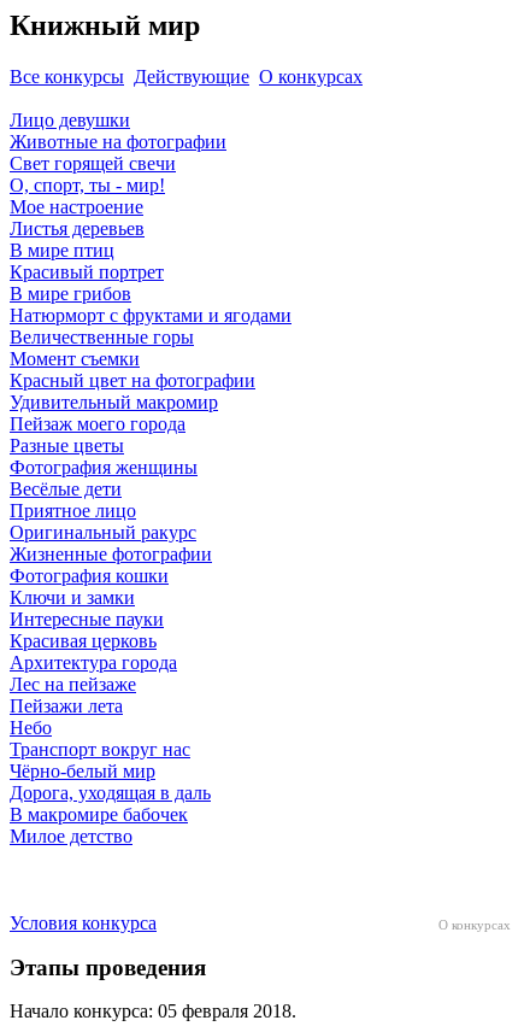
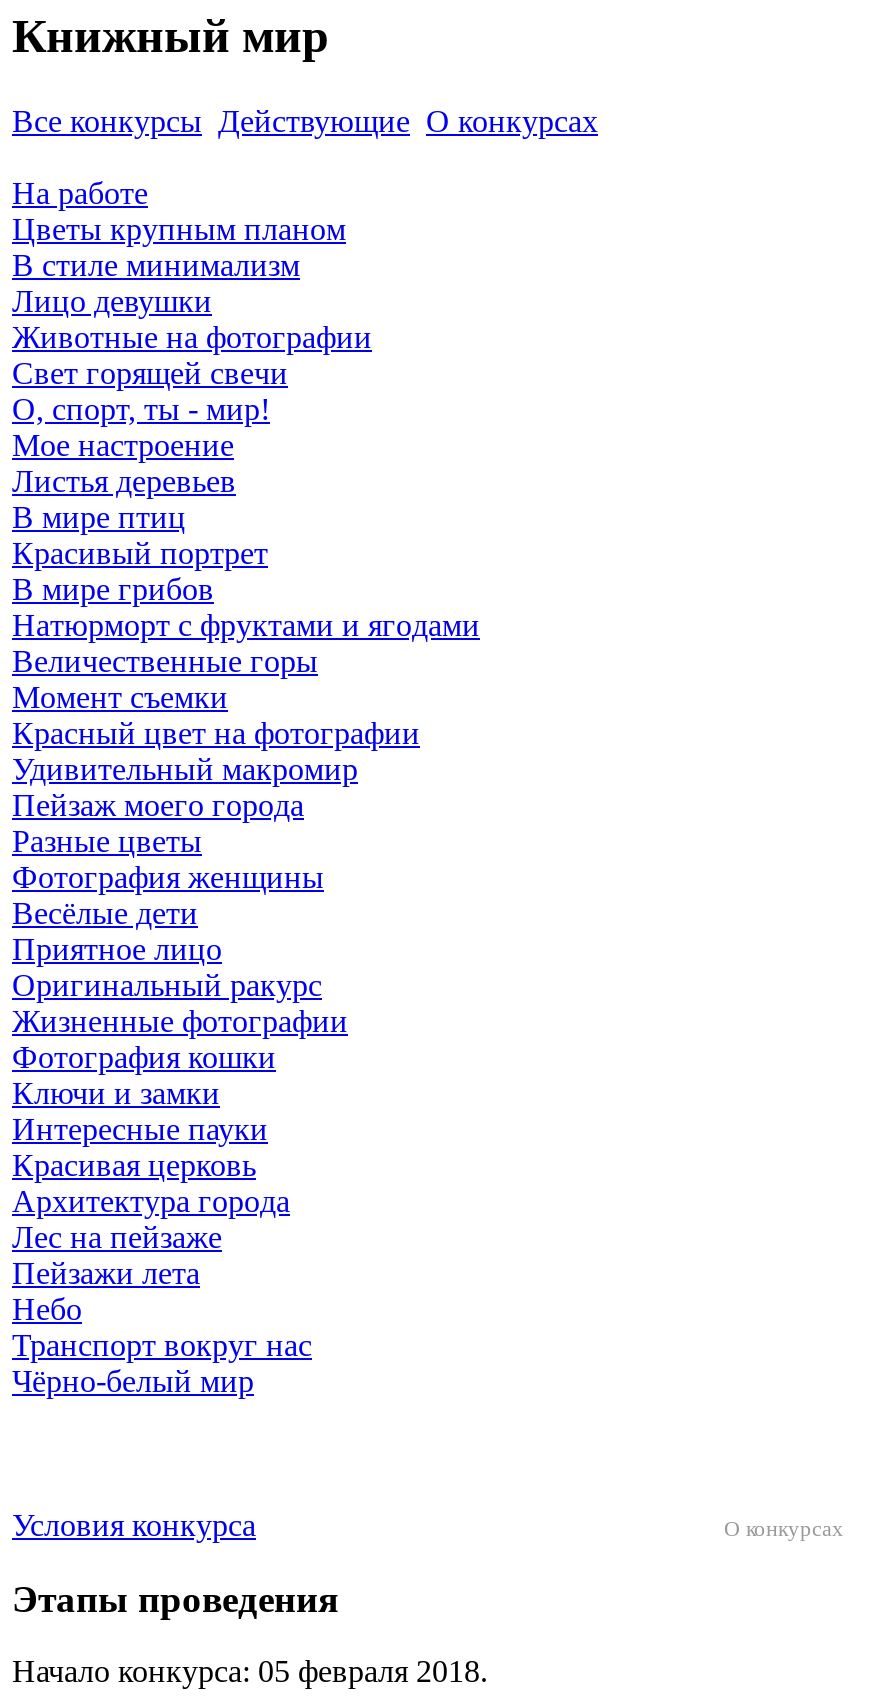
+ На работе
+ Цветы крупным планом
+ В стиле минимализм

moved down: Лицо девушки | Животные на фотографии | Свет горящей свечи | ... | Транспорт вокруг нас | Чёрно-белый мир

- Дорога, уходящая в даль
- В макромире бабочек
- Милое детство
